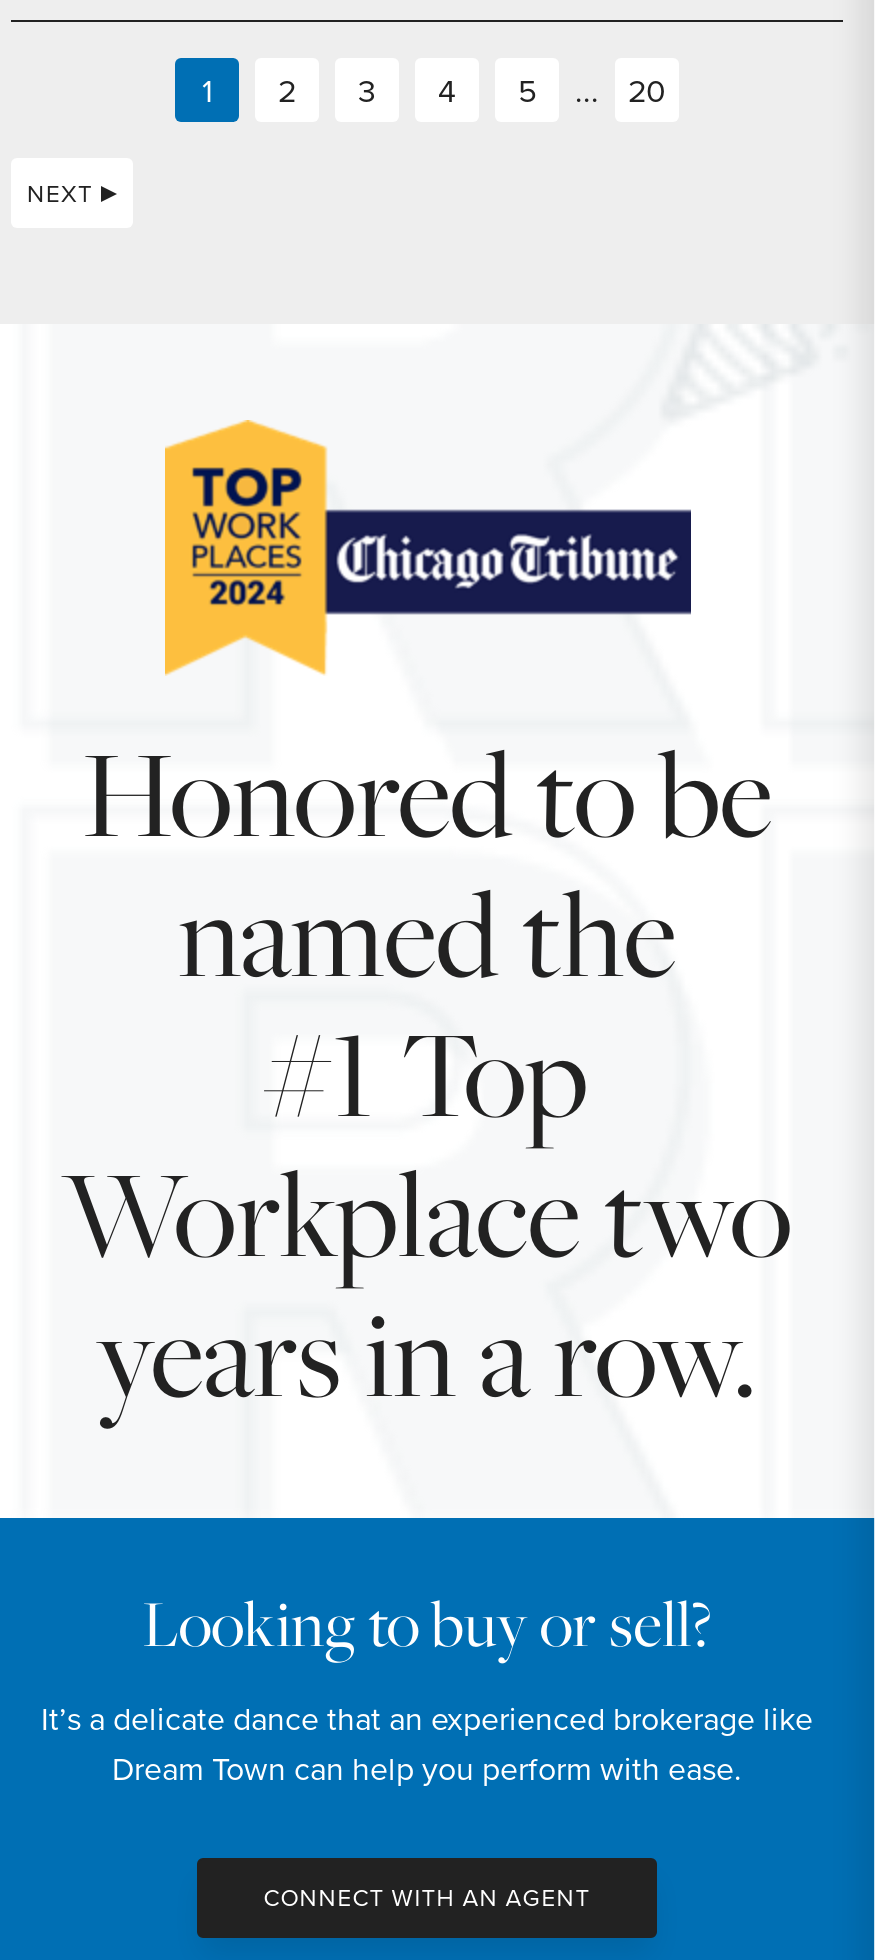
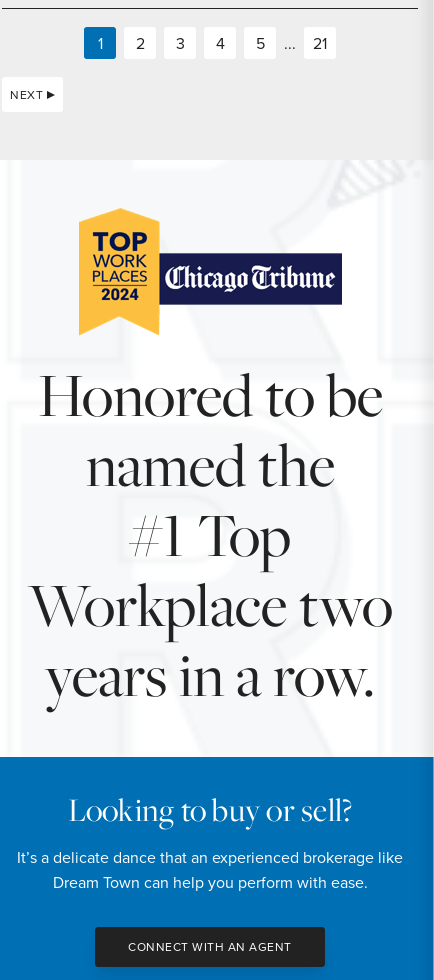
- 20
+ 21
